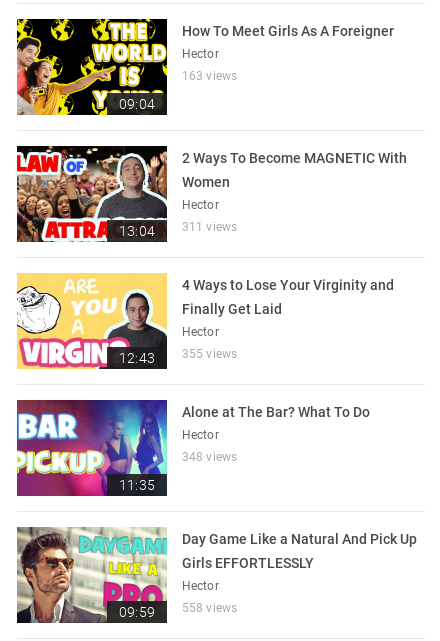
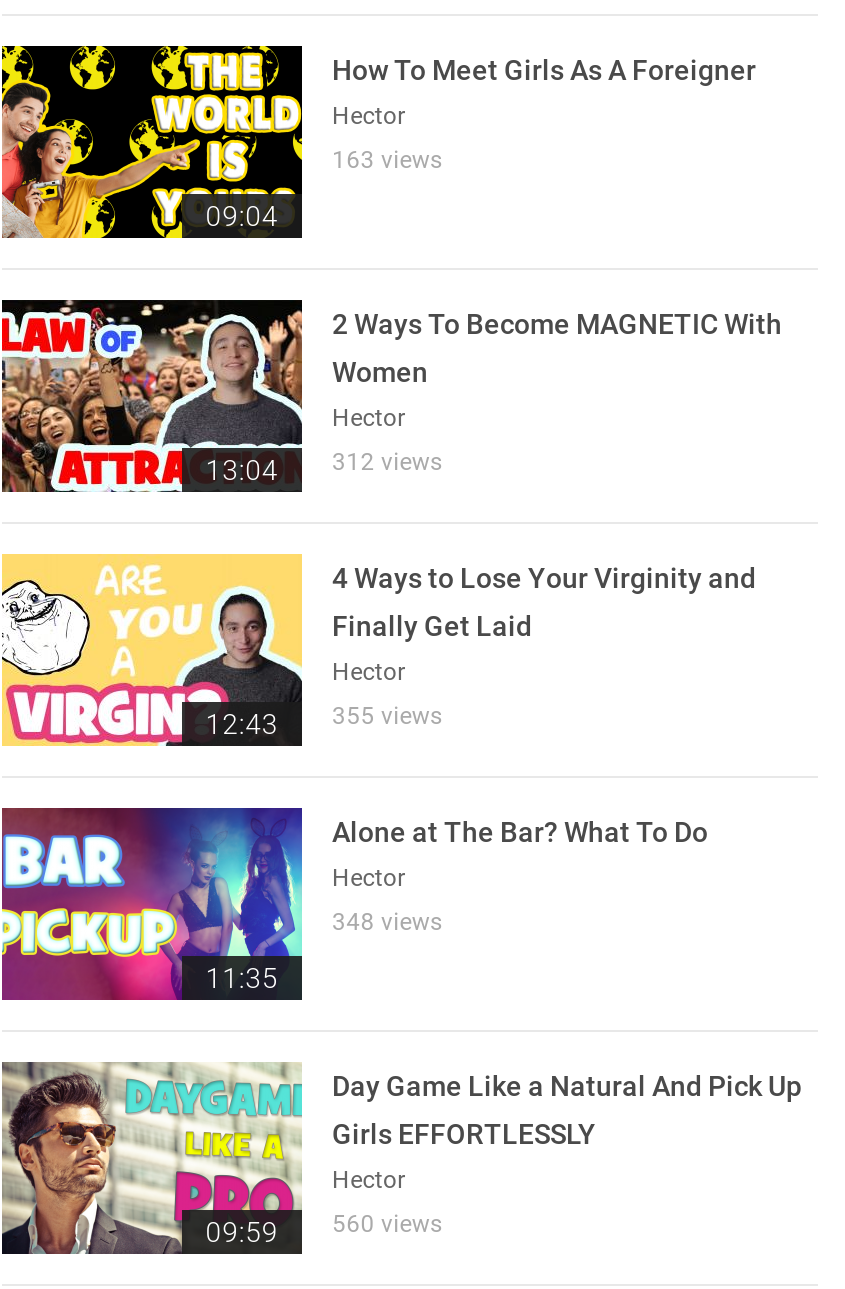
- 13:04 311 views
+ 13:04 312 views

- 09:59 558 views
+ 09:59 560 views
